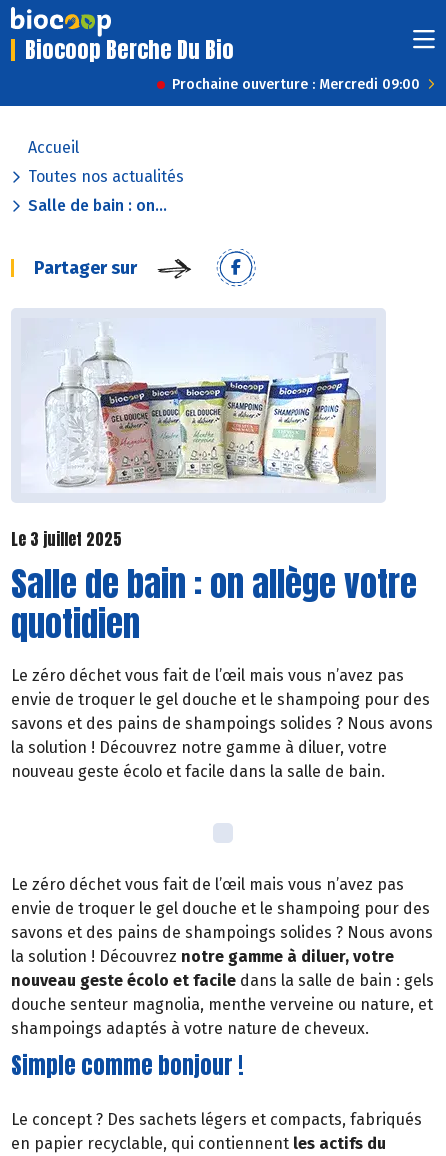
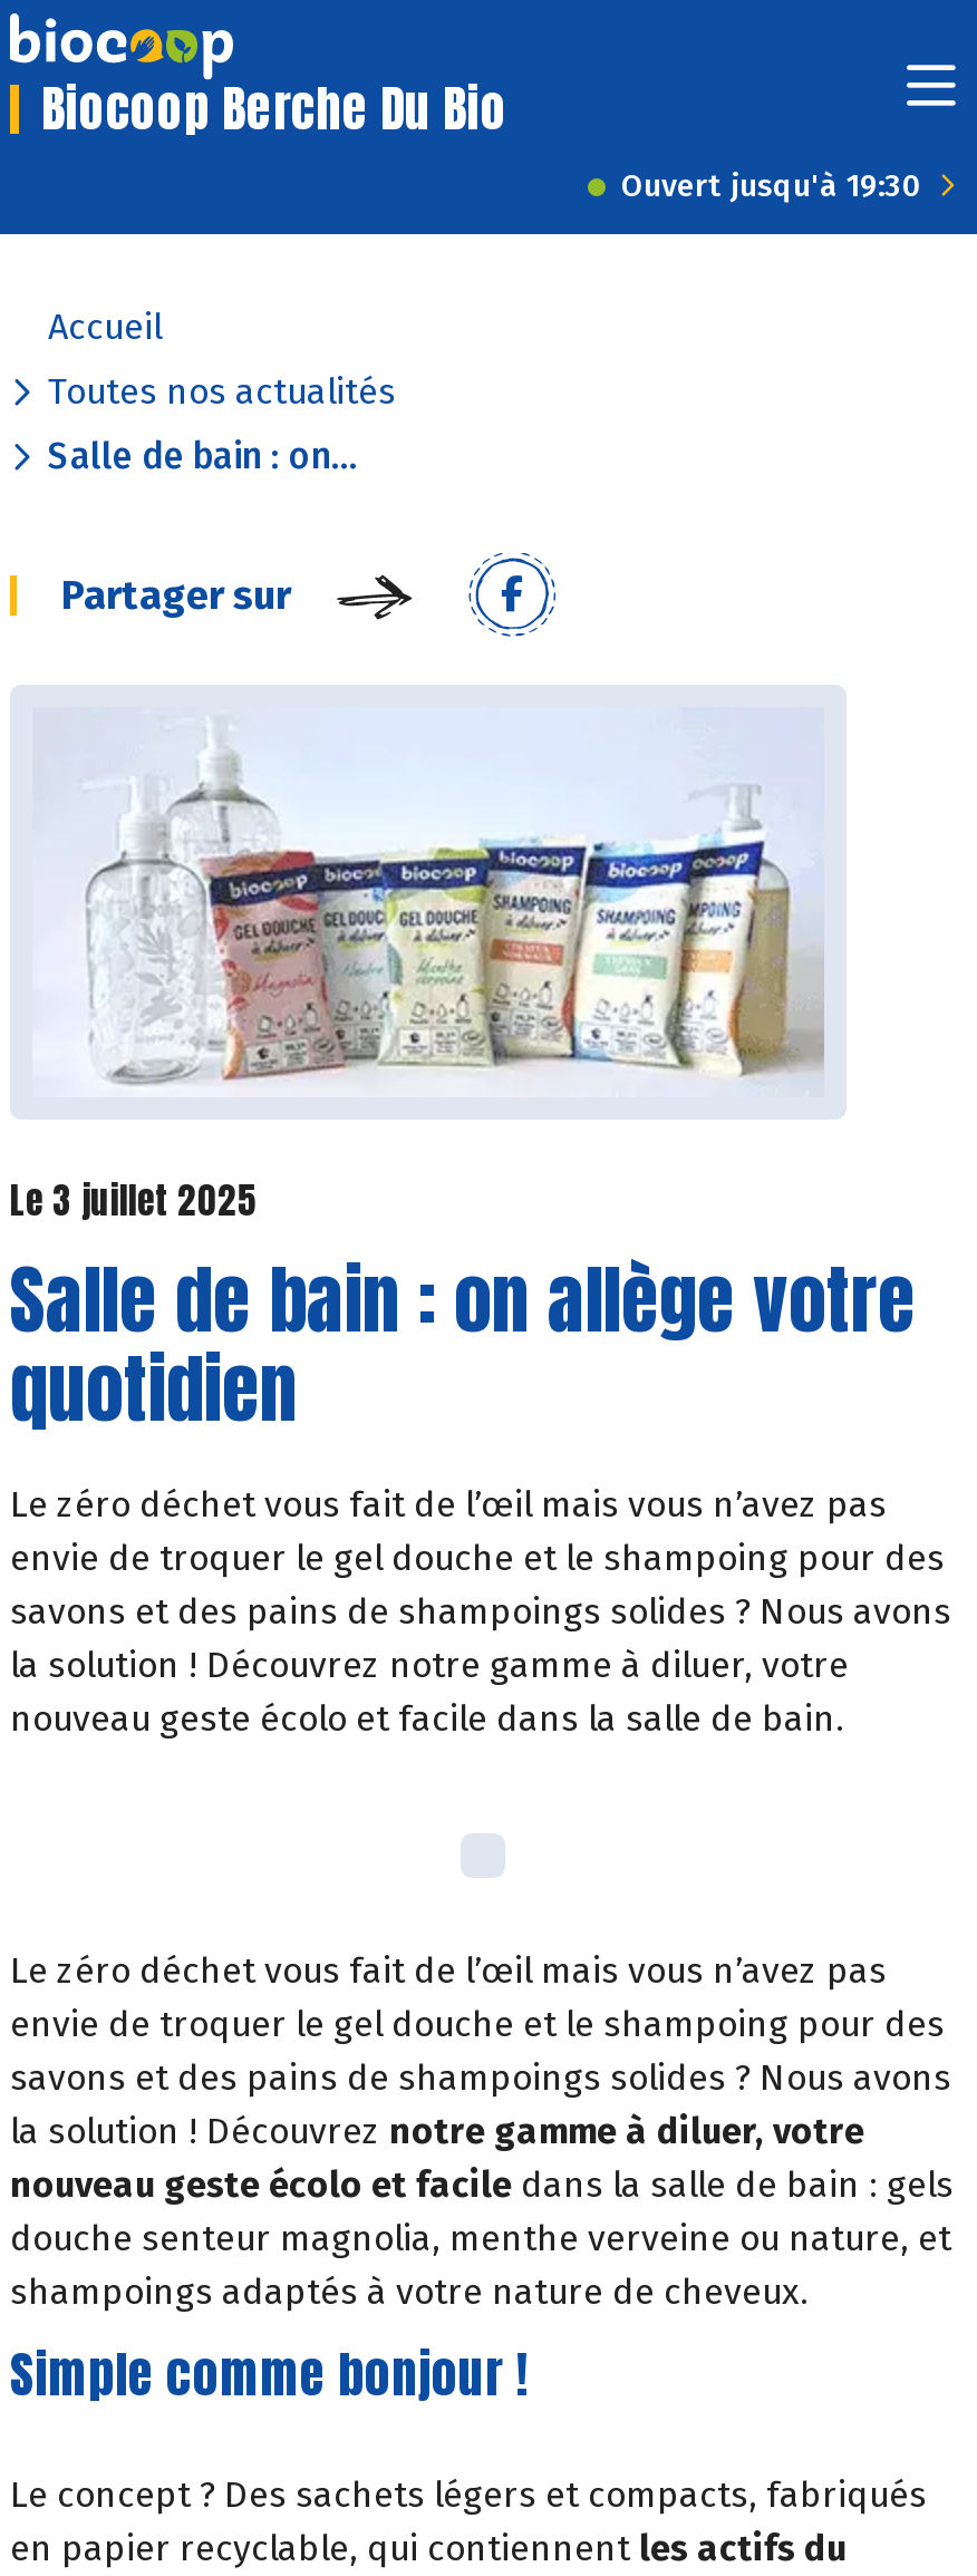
- Prochaine ouverture : Mercredi 09:00
+ Ouvert jusqu'à 19:30
